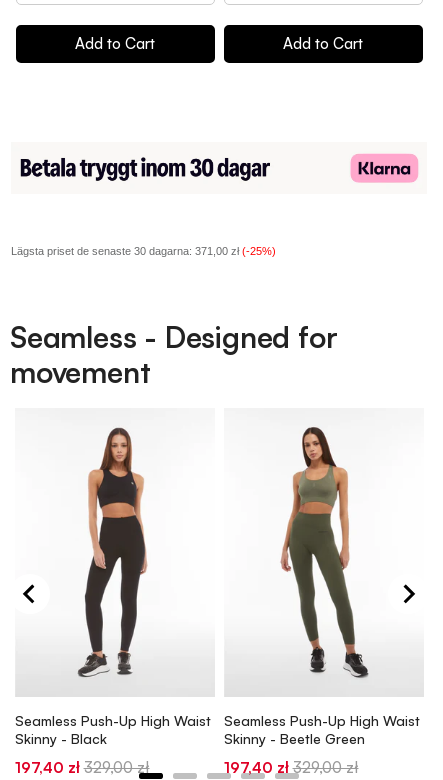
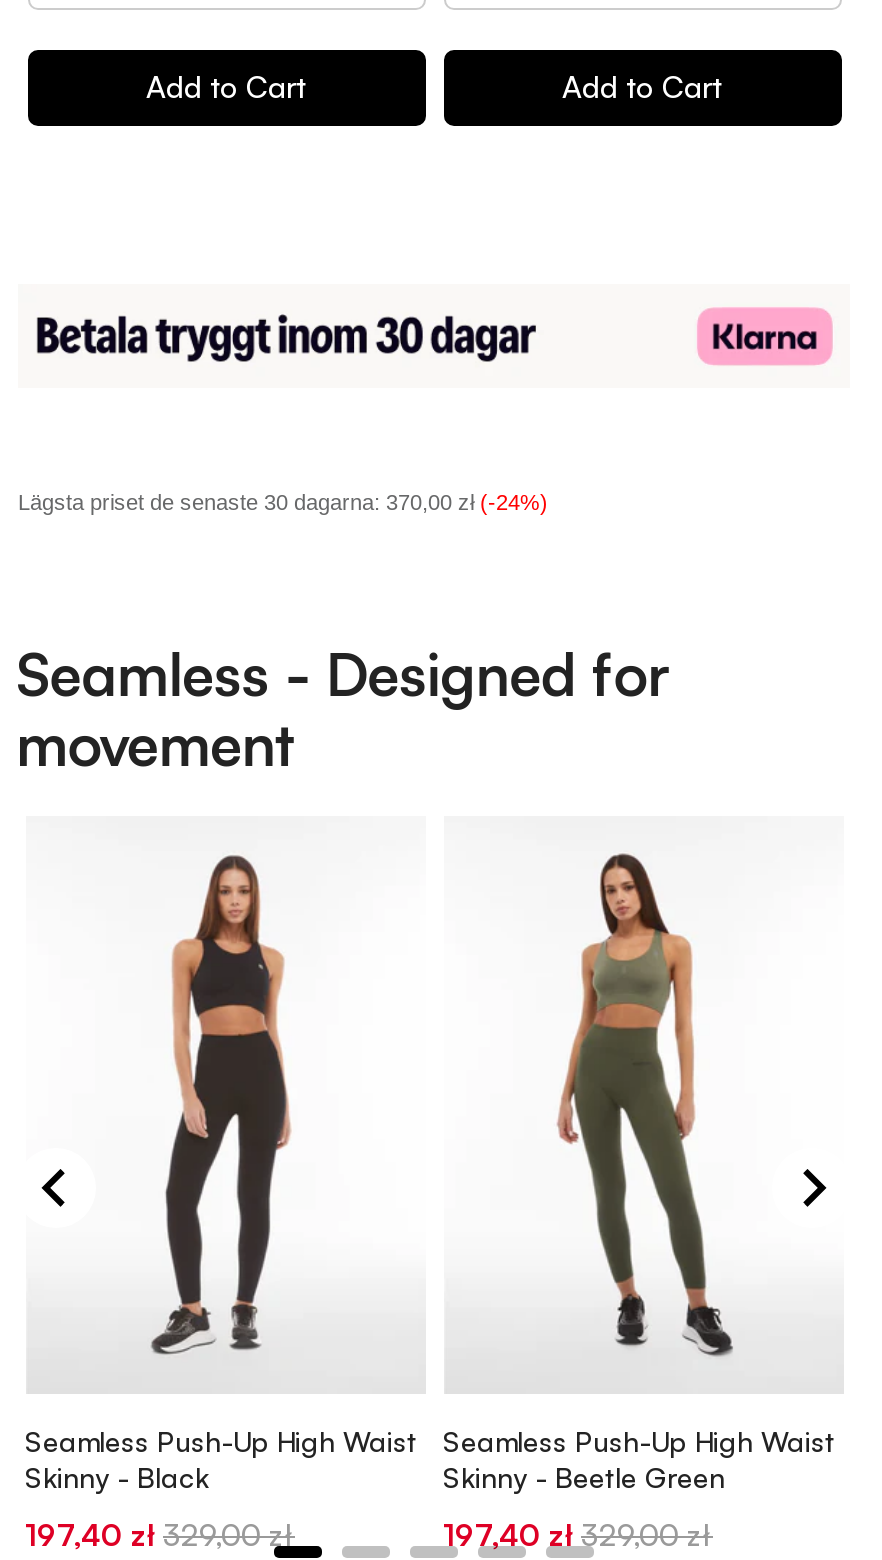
- Lägsta priset de senaste 30 dagarna: 371,00 zł (-25%)
+ Lägsta priset de senaste 30 dagarna: 370,00 zł (-24%)
